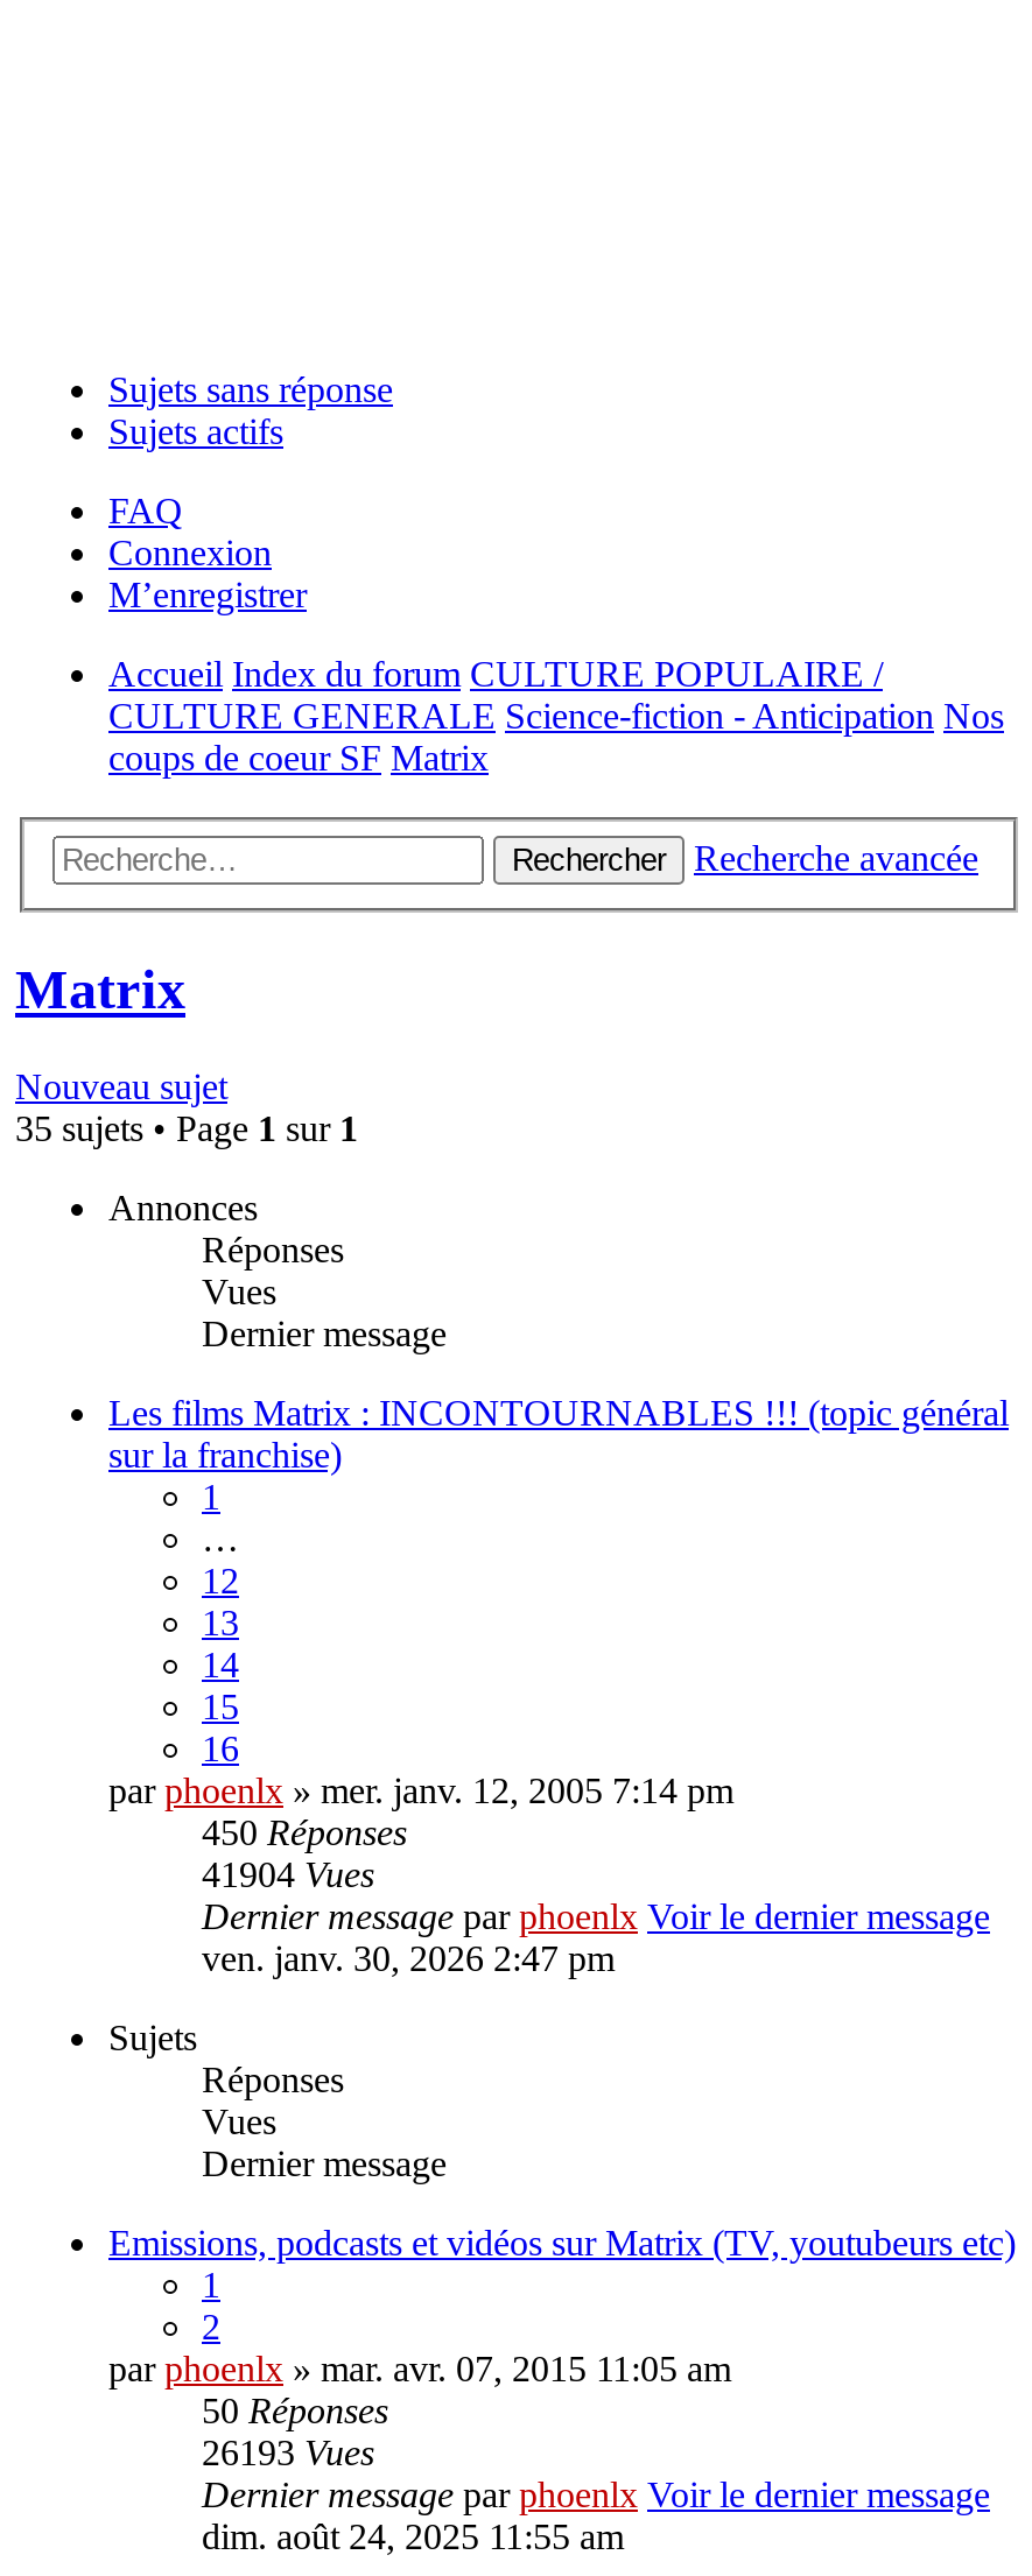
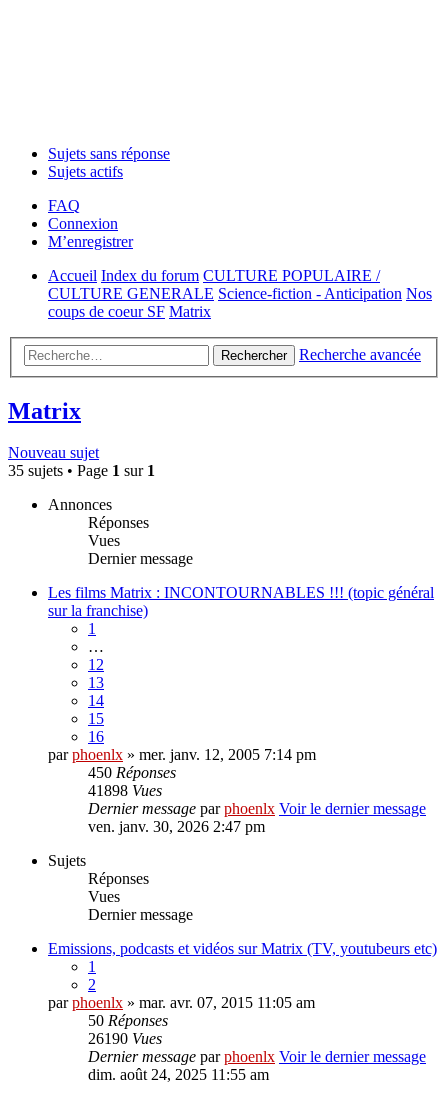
- 41904 Vues
+ 41898 Vues

- 26193 Vues
+ 26190 Vues
